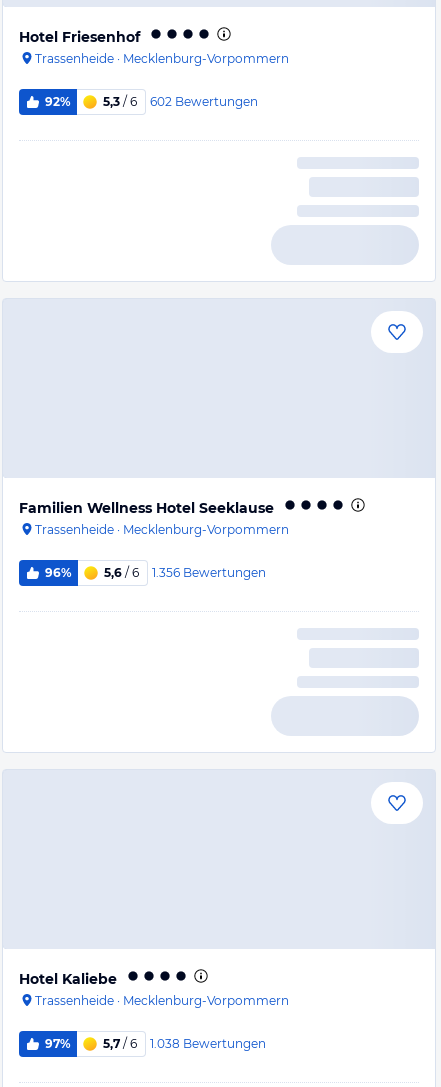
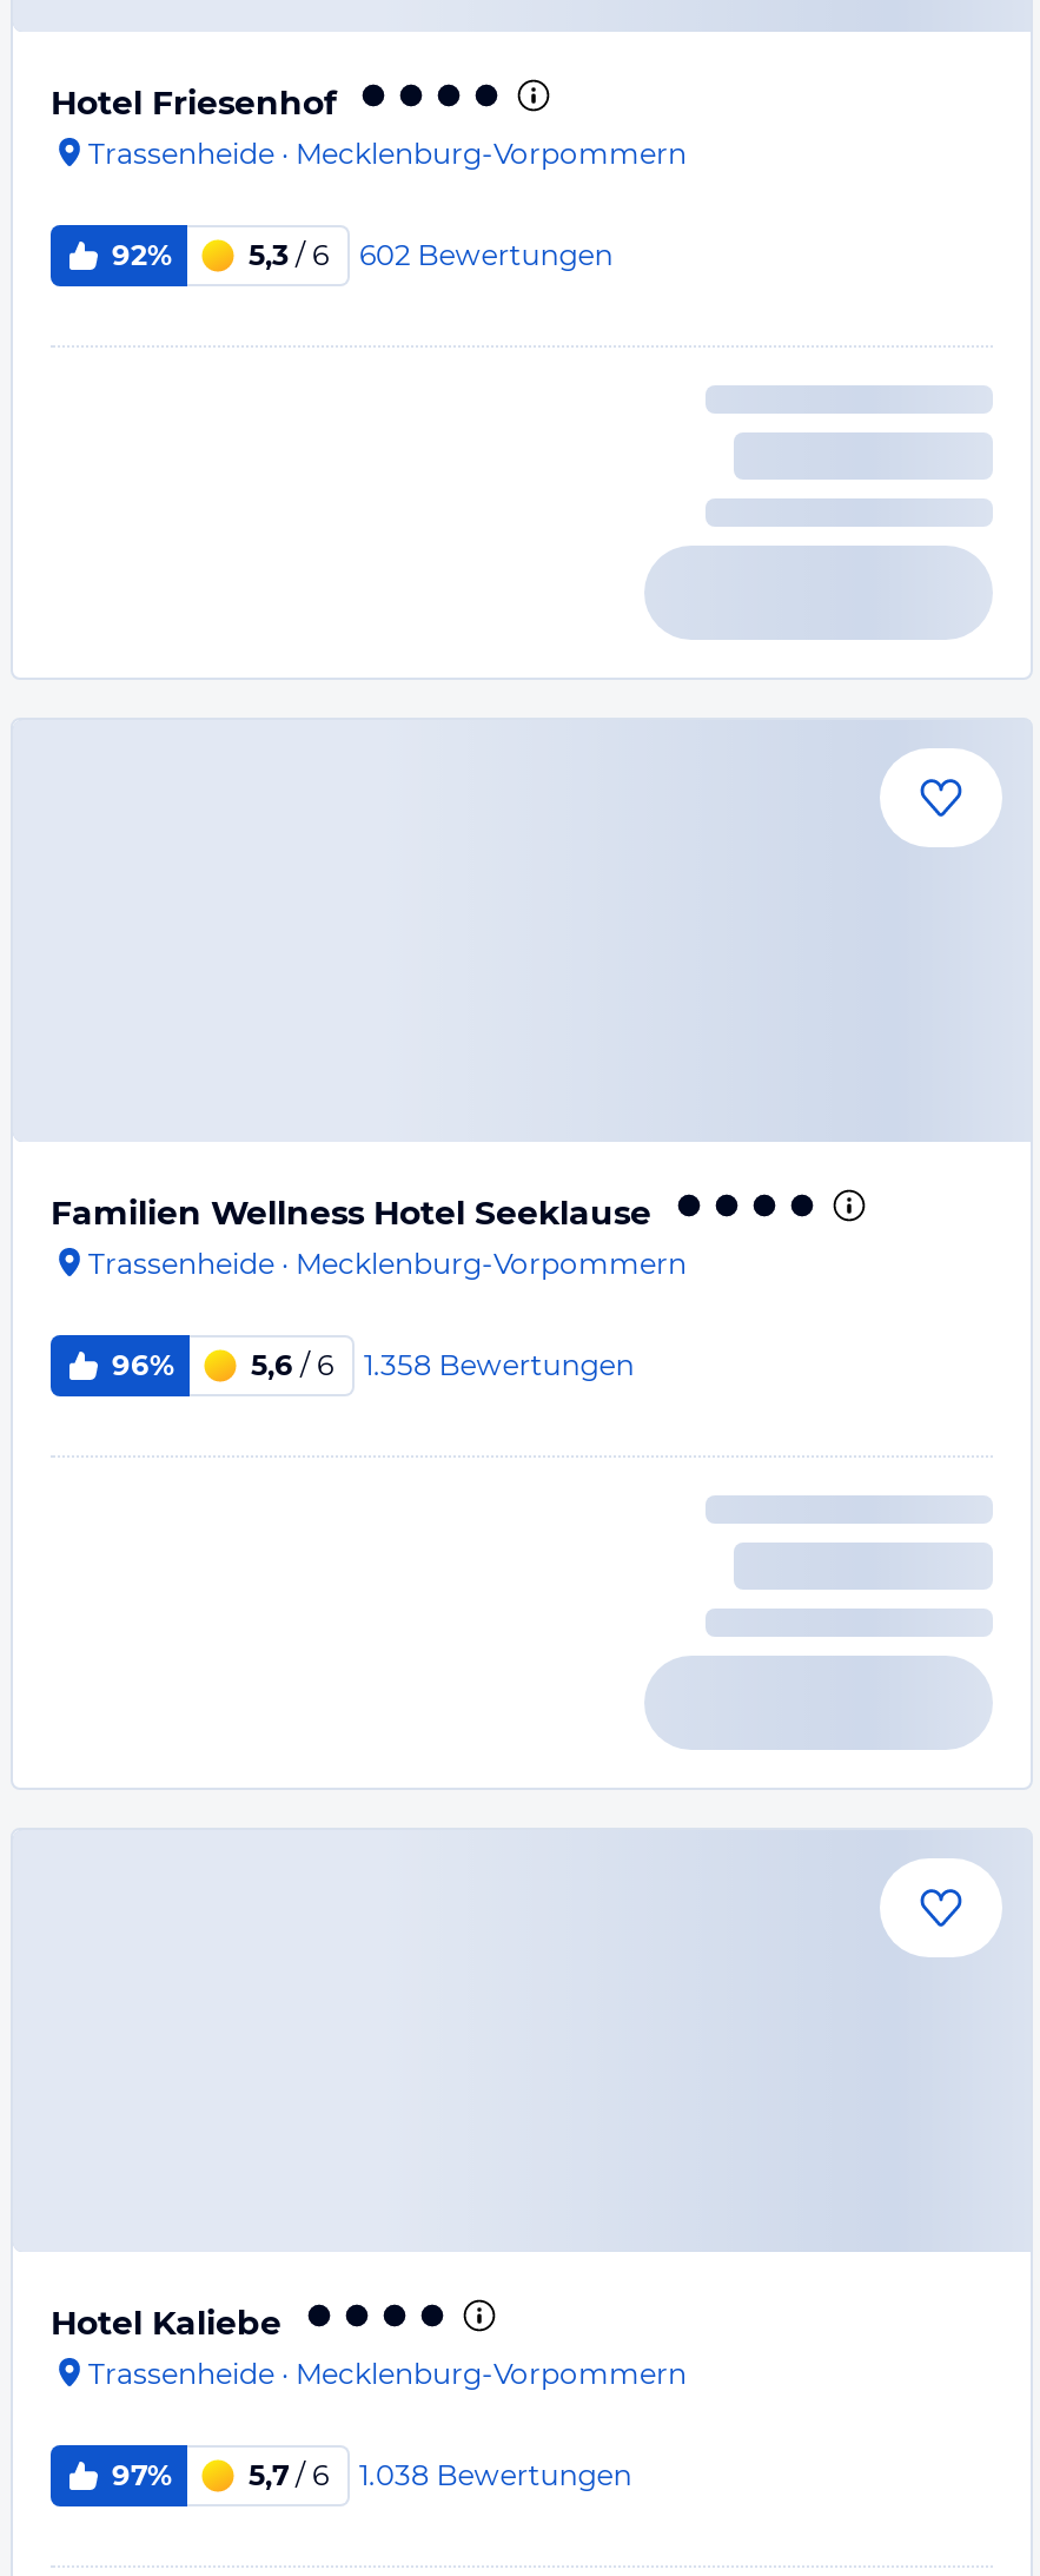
- 5,6 / 6 1.356 Bewertungen
+ 5,6 / 6 1.358 Bewertungen
